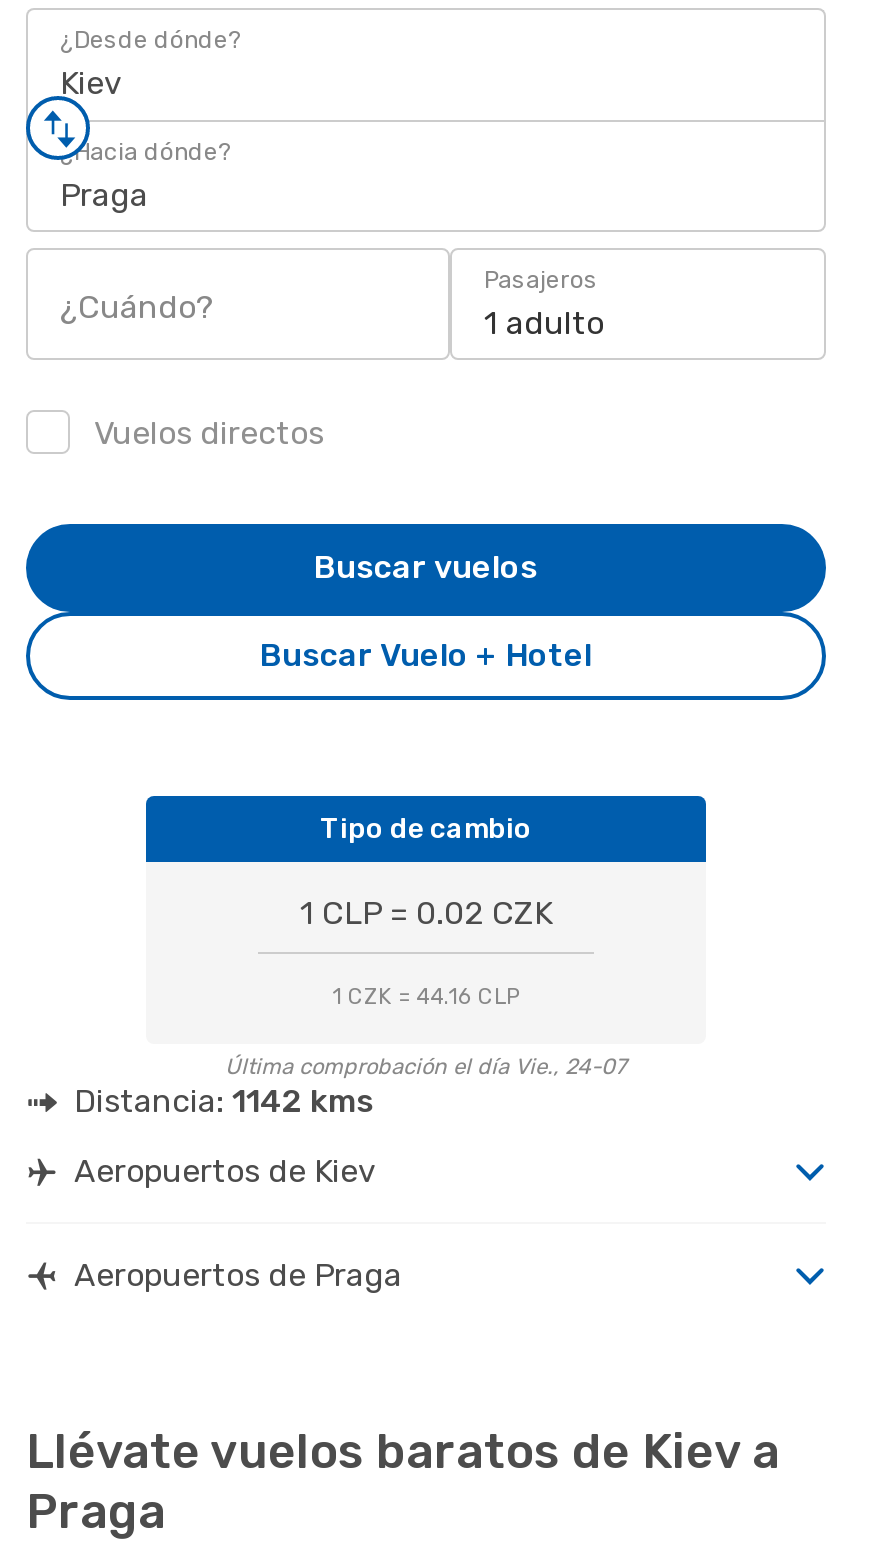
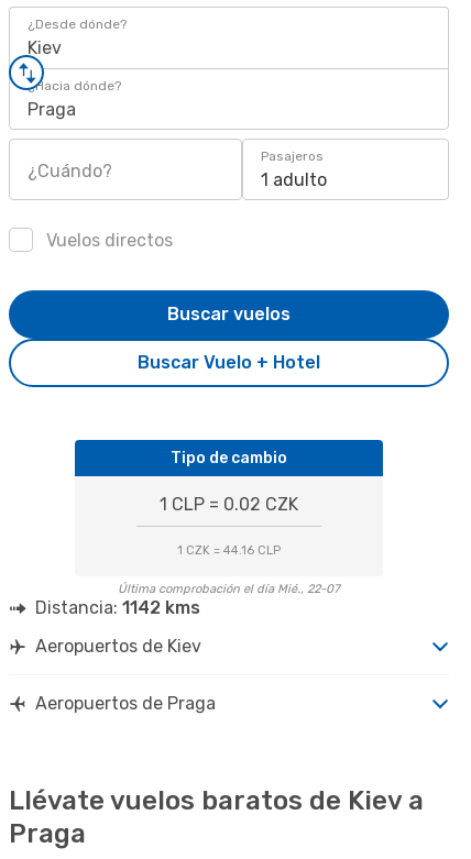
- Última comprobación el día Vie., 24-07
+ Última comprobación el día Mié., 22-07
